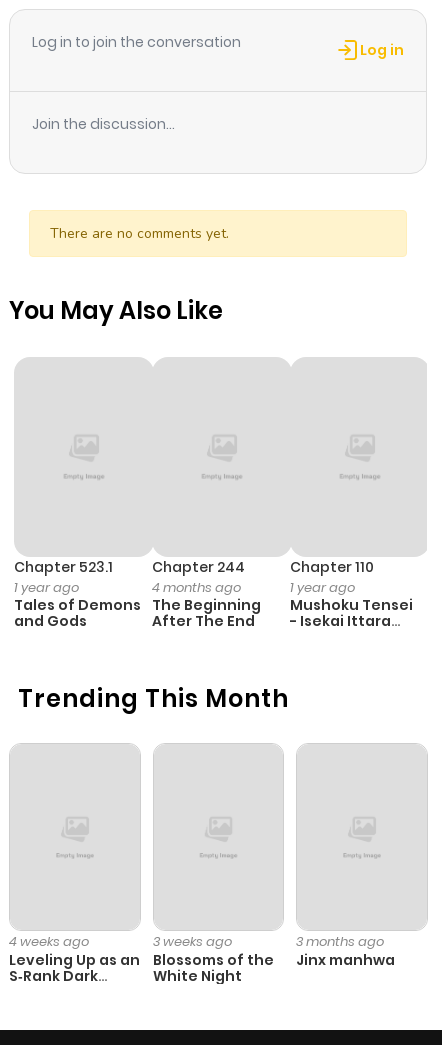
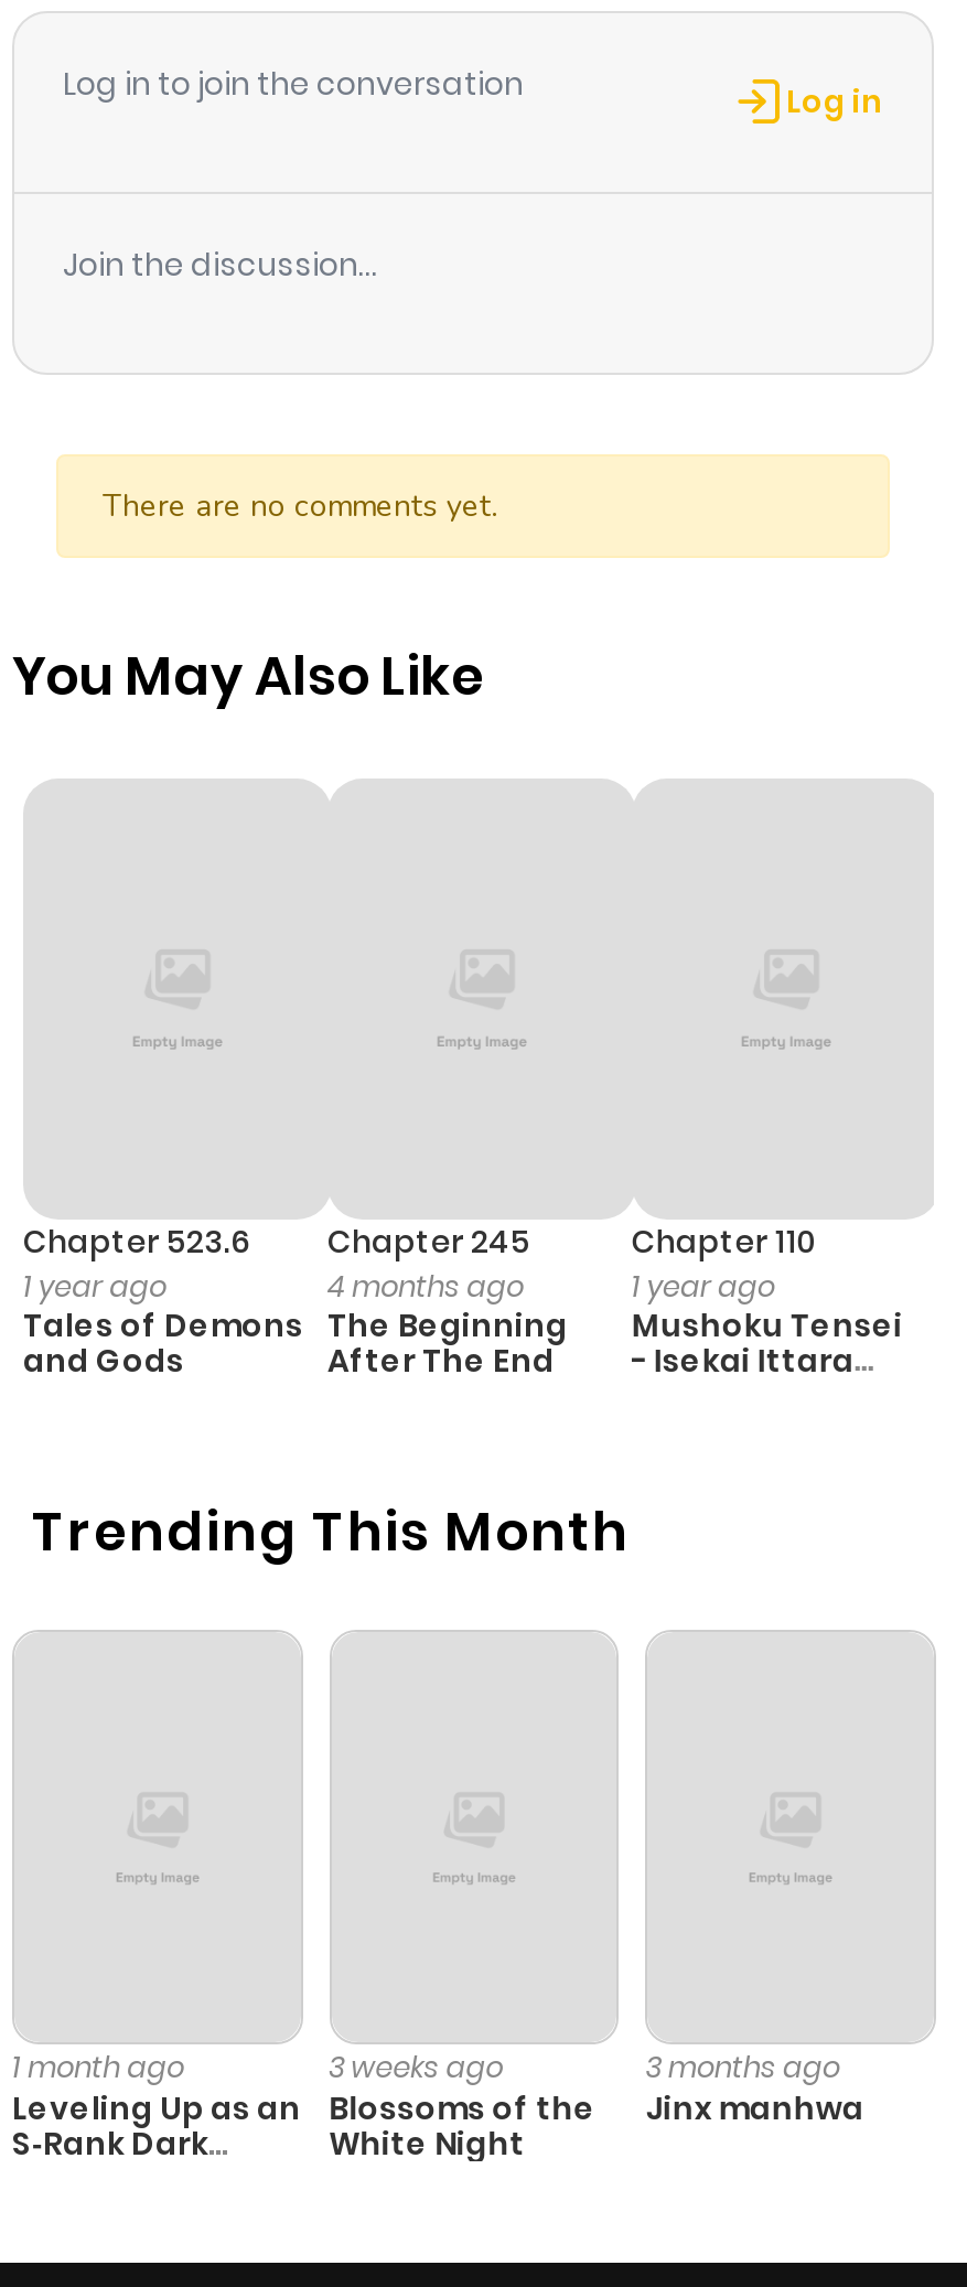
- Chapter 523.1
+ Chapter 523.6

- Chapter 244
+ Chapter 245

- 4 weeks ago
+ 1 month ago
